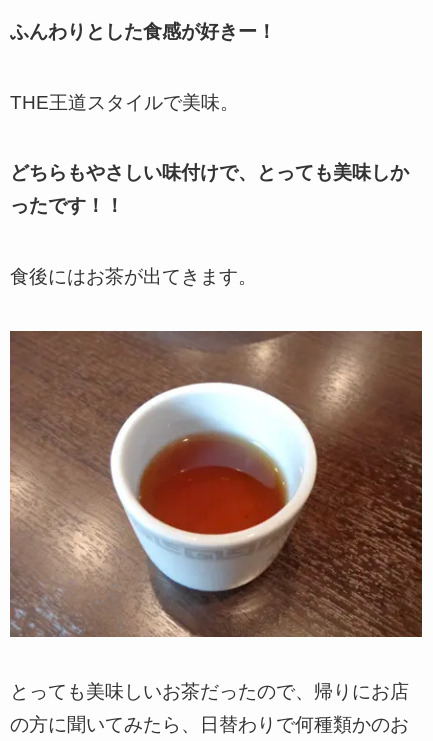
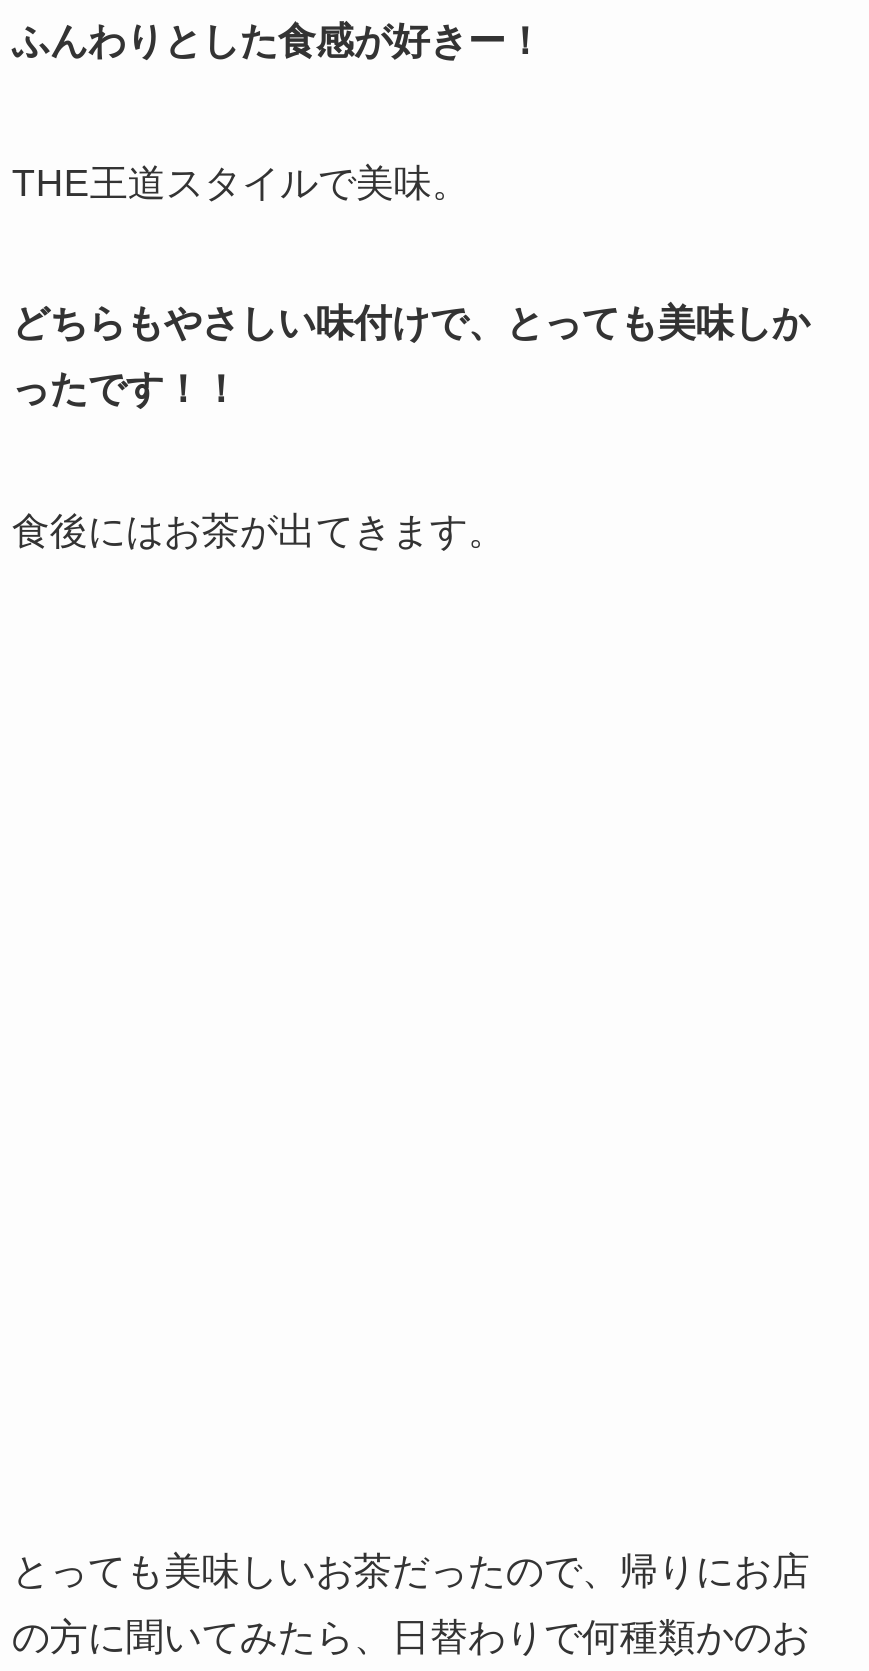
- [image]
